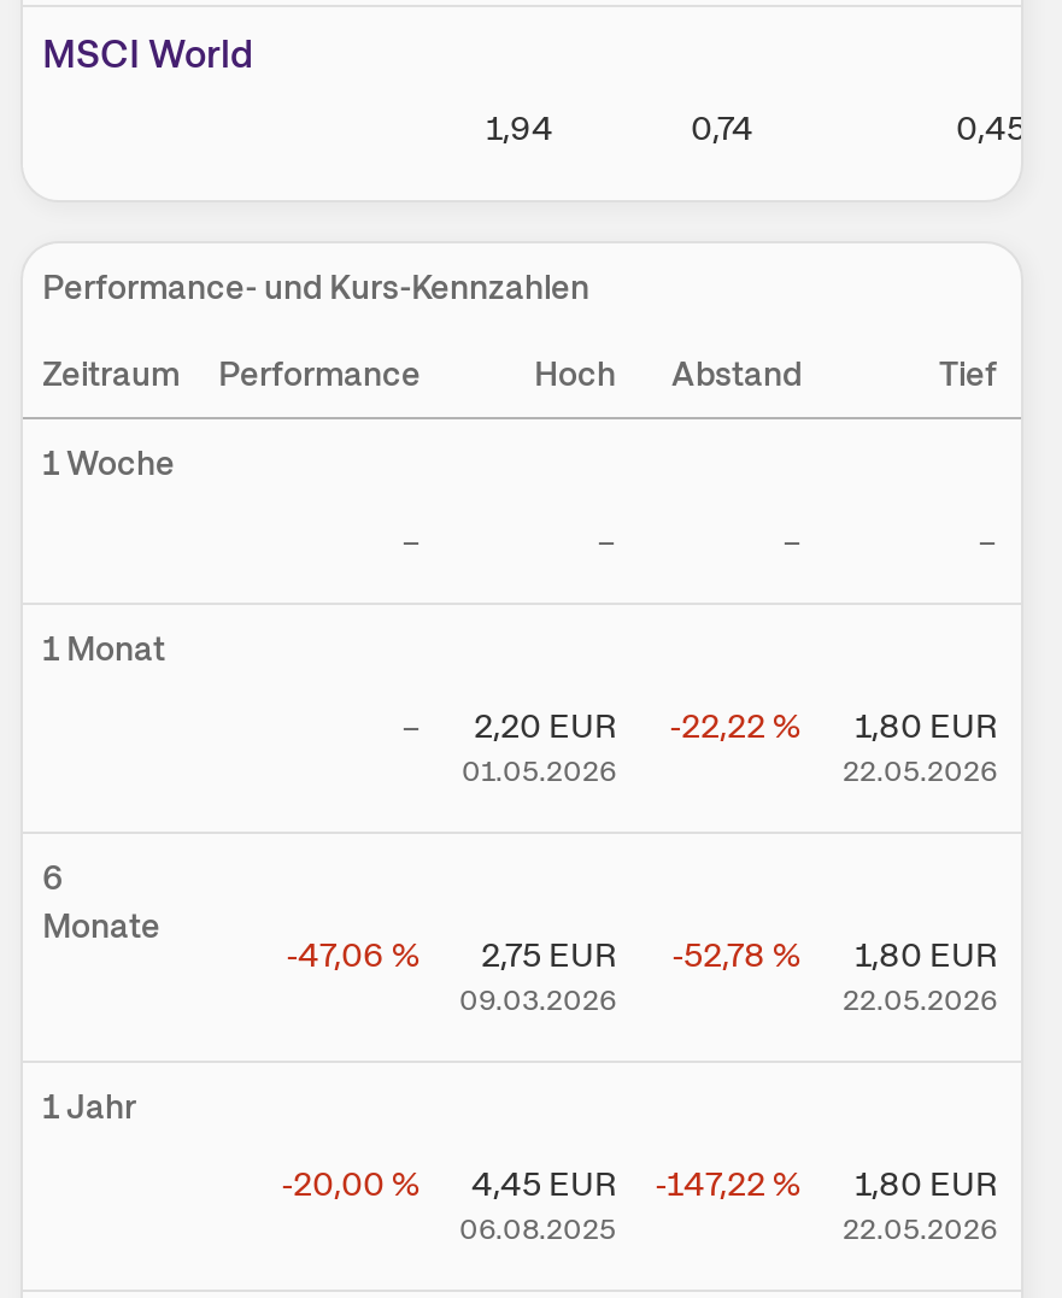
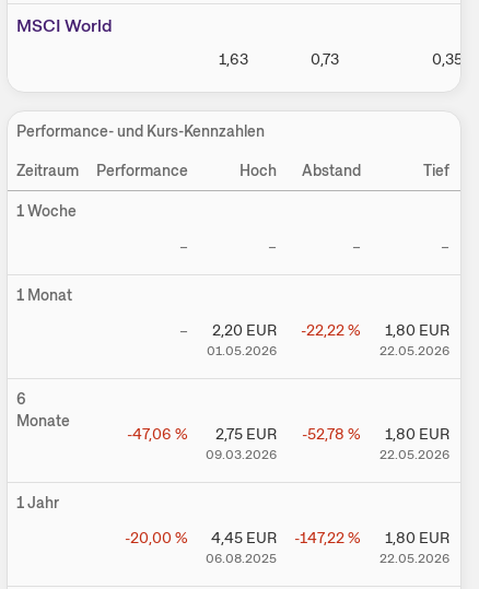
- 1,94
+ 1,63

- 0,74
+ 0,73

- 0,45
+ 0,35
